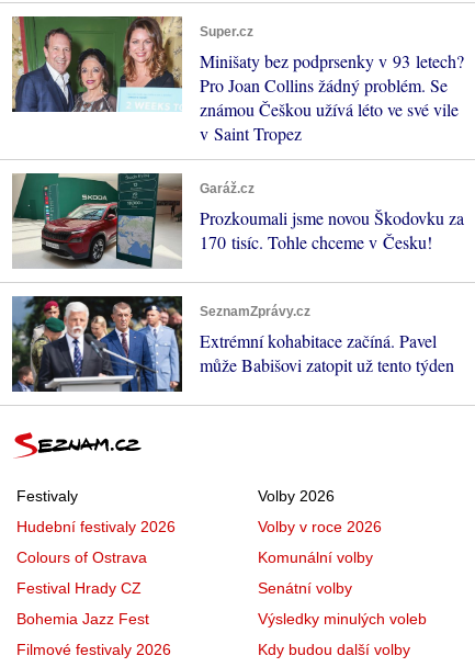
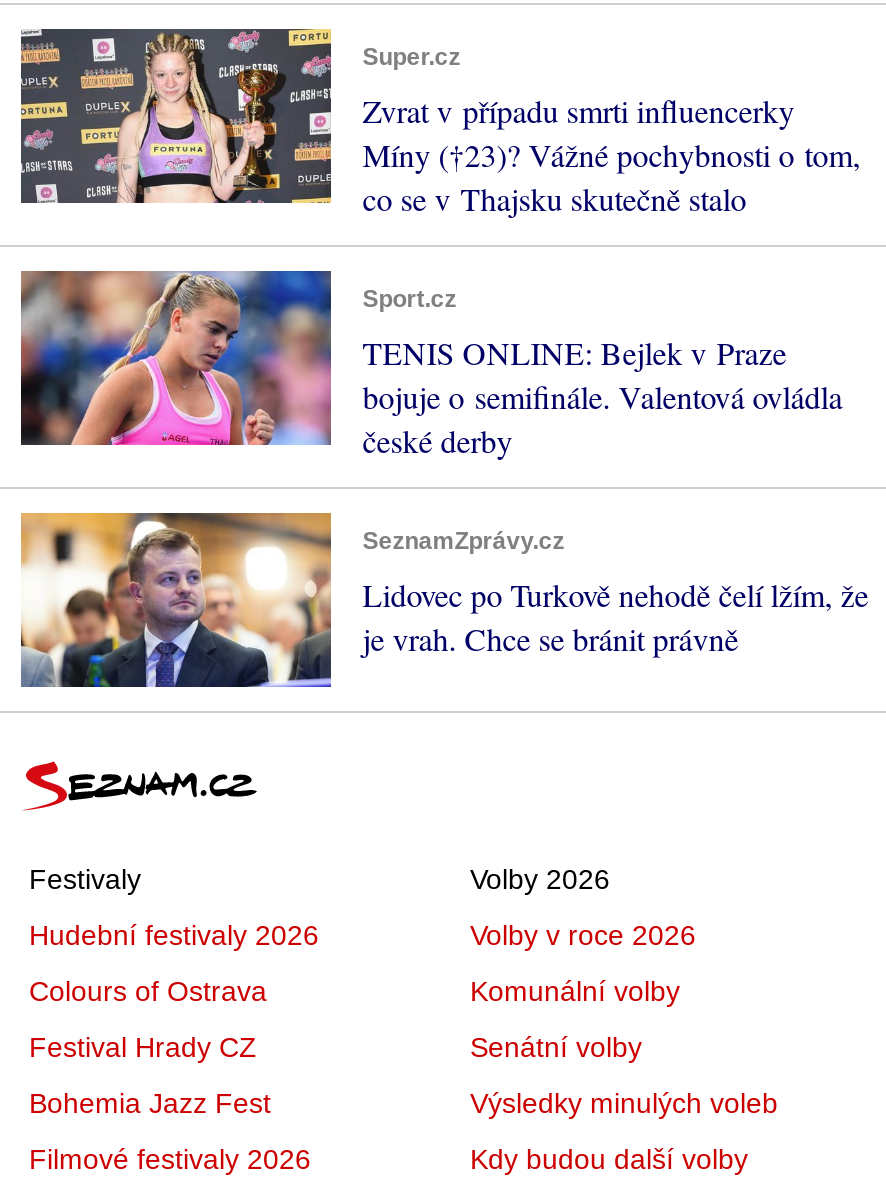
- [image]
- Minišaty bez podprsenky v 93 letech?
- Pro Joan Collins žádný problém. Se
- známou Češkou užívá léto ve své vile
- v Saint Tropez
+ [image]
+ Zvrat v případu smrti influencerky
+ Míny (†23)? Vážné pochybnosti o tom,
+ co se v Thajsku skutečně stalo

- [image]
- Garáž.cz
- Prozkoumali jsme novou Škodovku za
- 170 tisíc. Tohle chceme v Česku!
+ [image]
+ Sport.cz
+ TENIS ONLINE: Bejlek v Praze
+ bojuje o semifinále. Valentová ovládla
+ české derby

- [image]
- Extrémní kohabitace začíná. Pavel
- může Babišovi zatopit už tento týden
+ [image]
+ Lidovec po Turkově nehodě čelí lžím, že
+ je vrah. Chce se bránit právně
